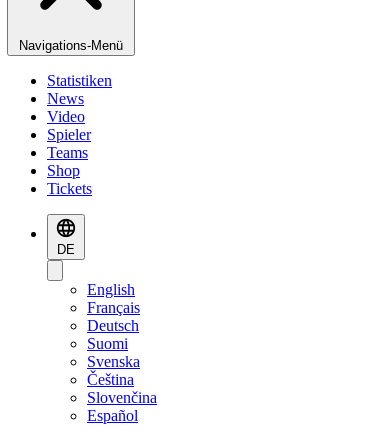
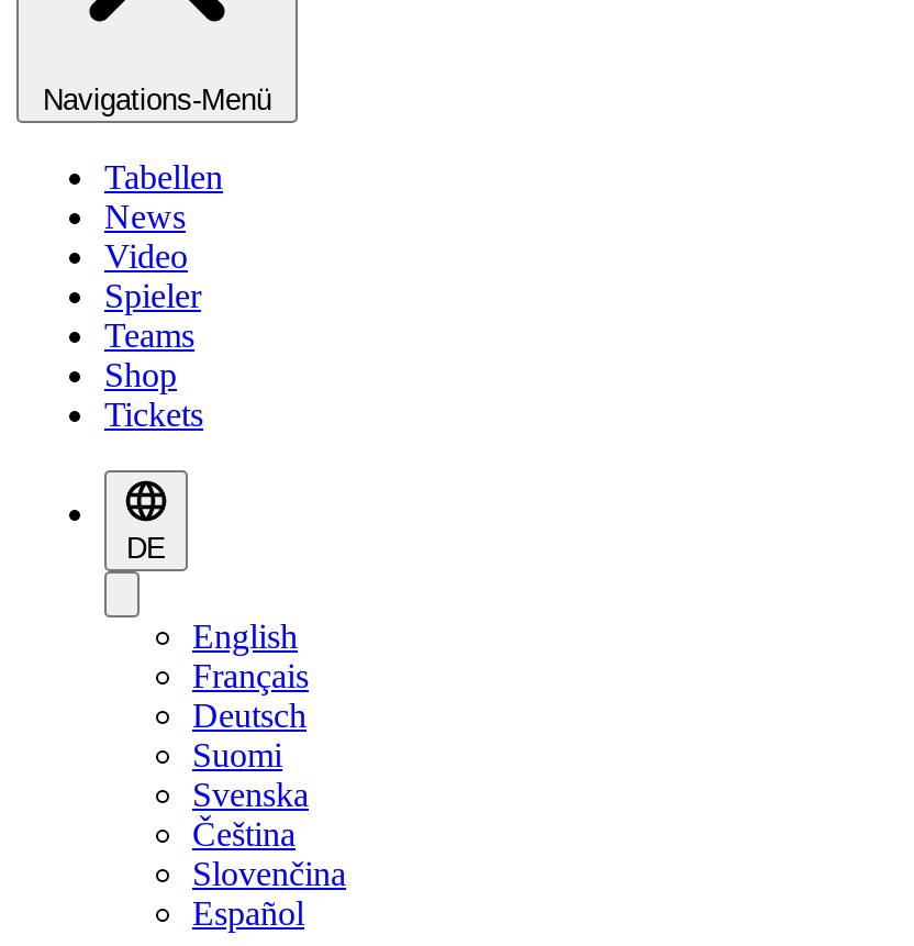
- Statistiken
+ Tabellen
